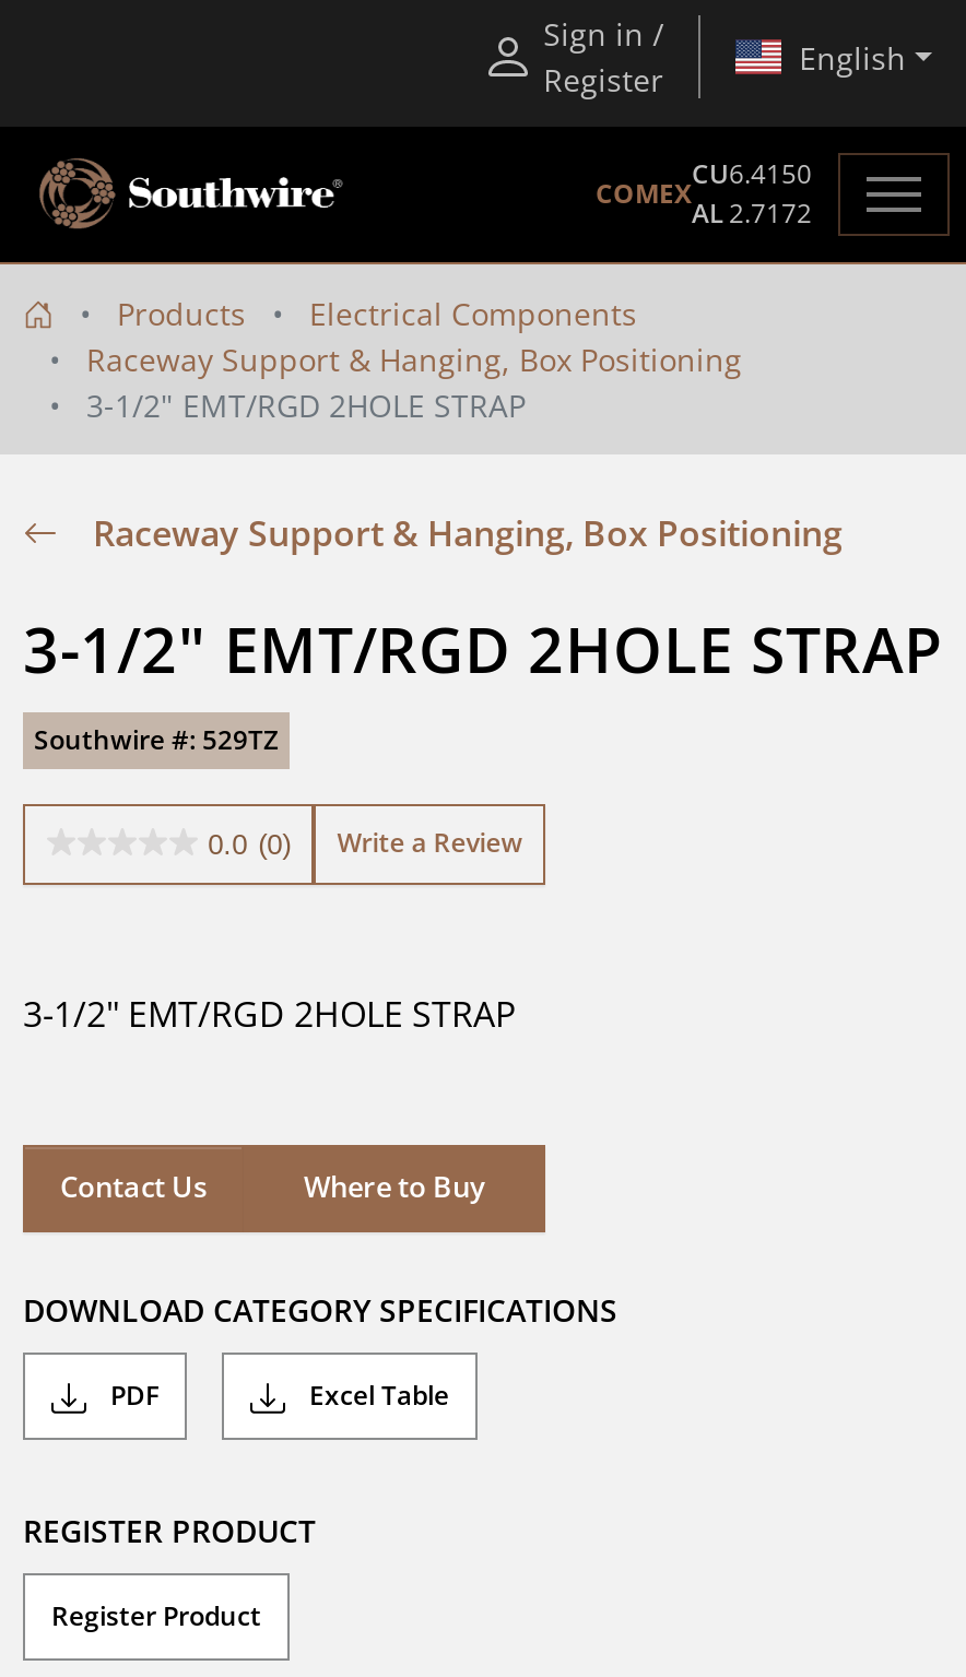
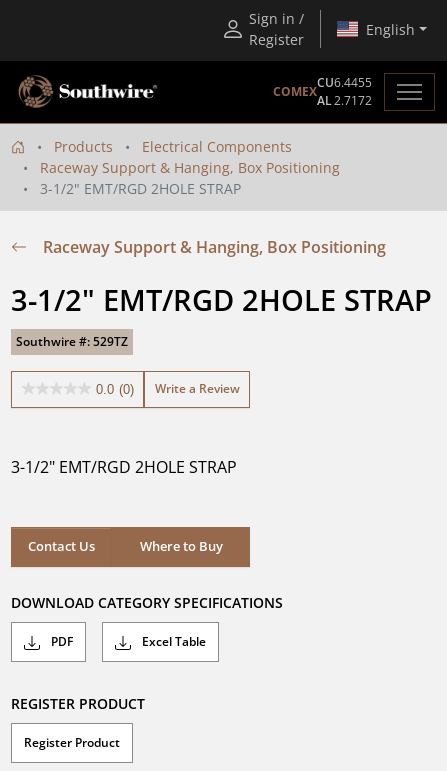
- CU6.4150
+ CU6.4455
